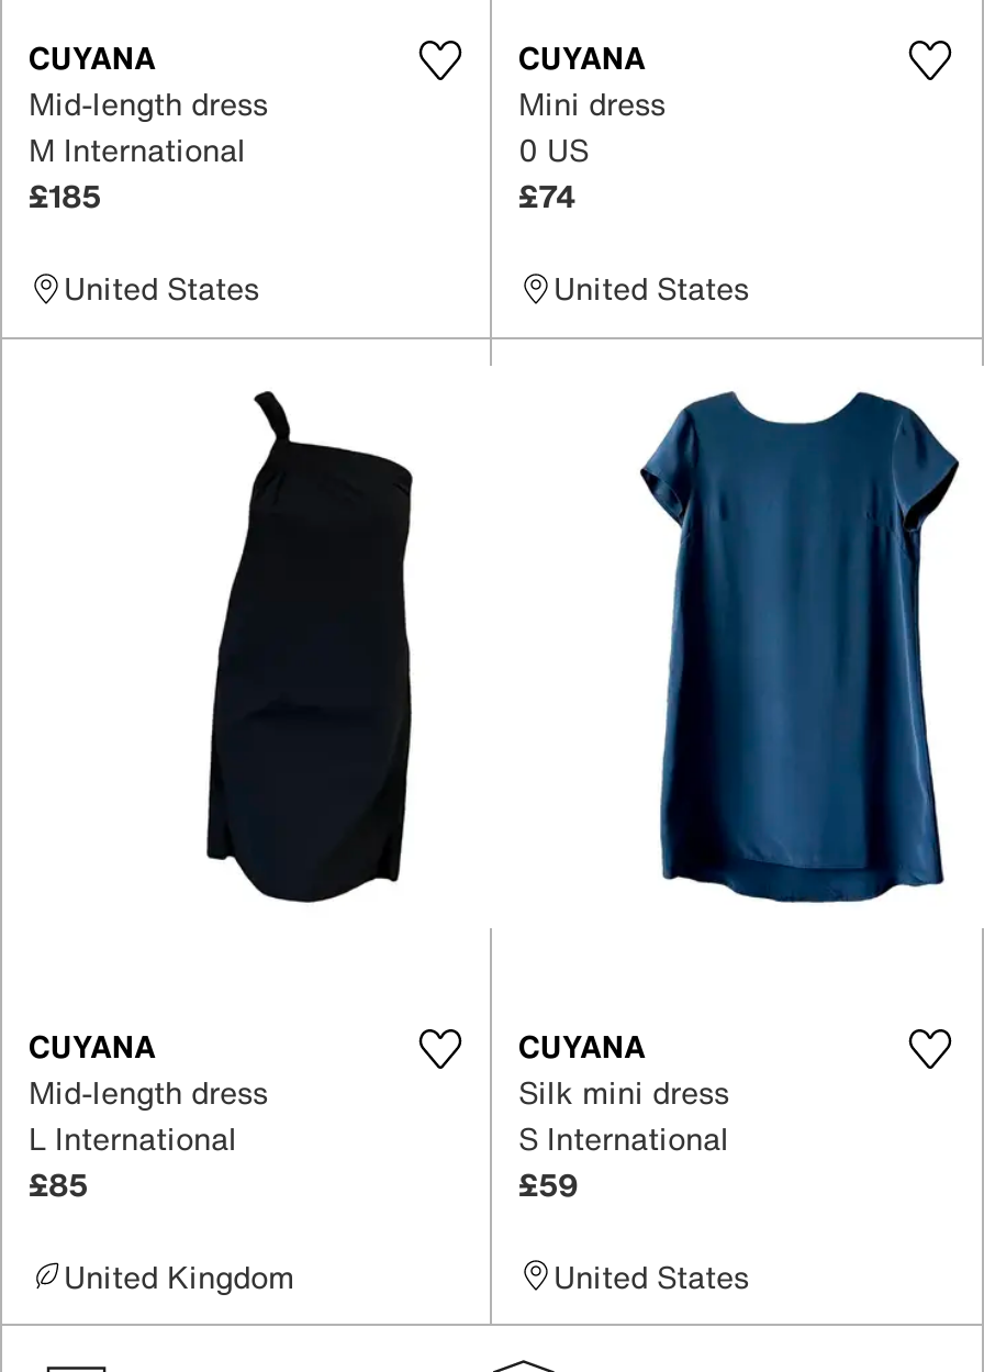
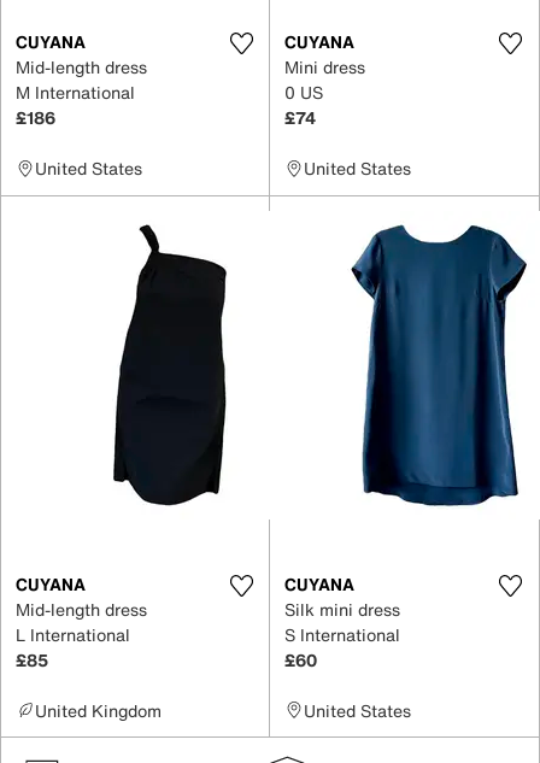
- £185
+ £186

- £59
+ £60
